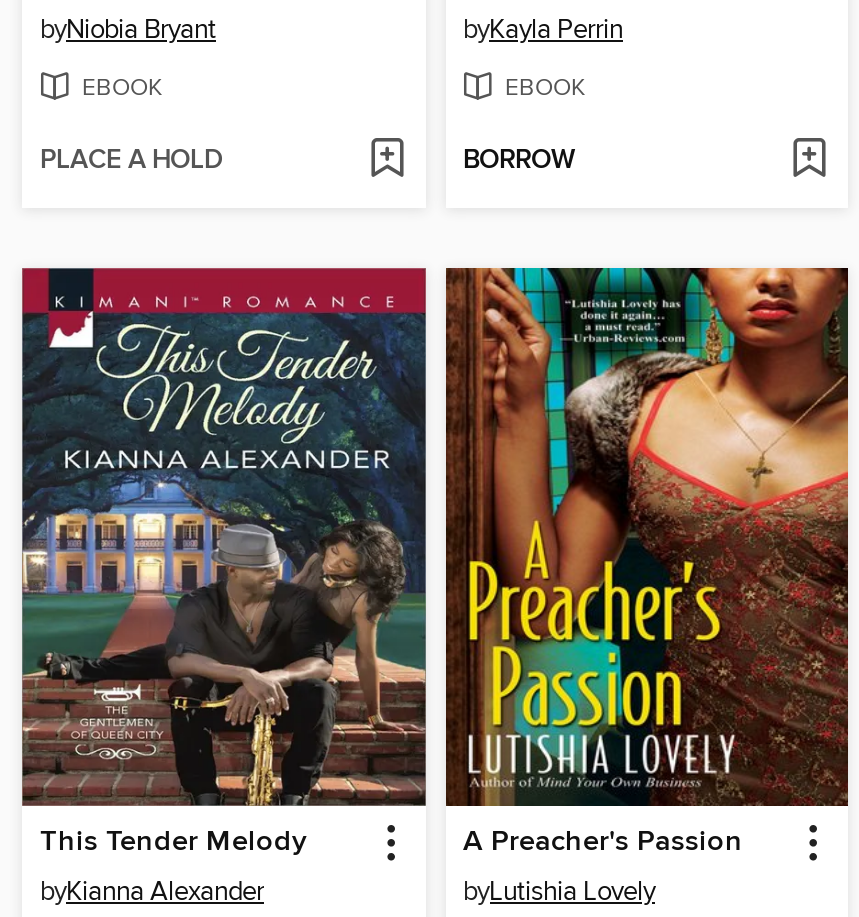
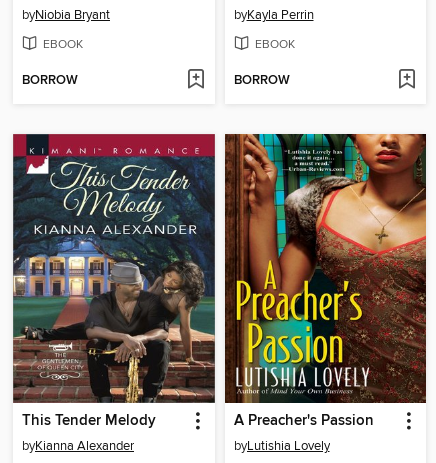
- PLACE A HOLD
+ BORROW
